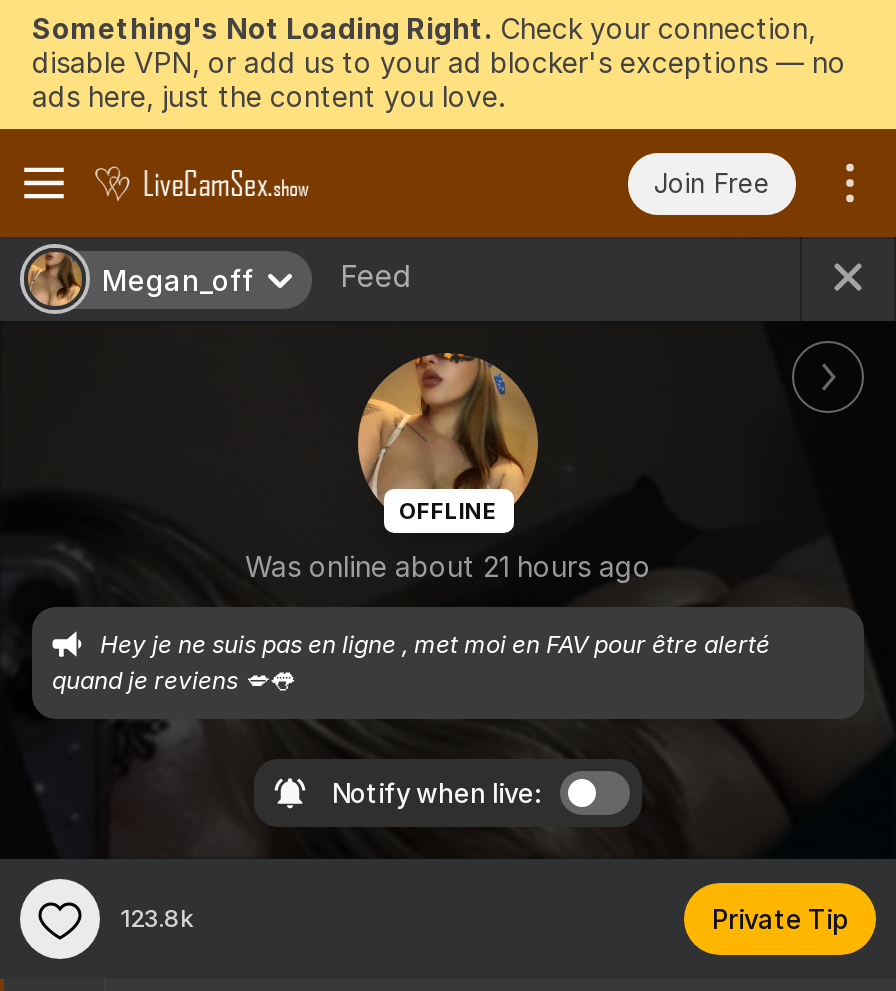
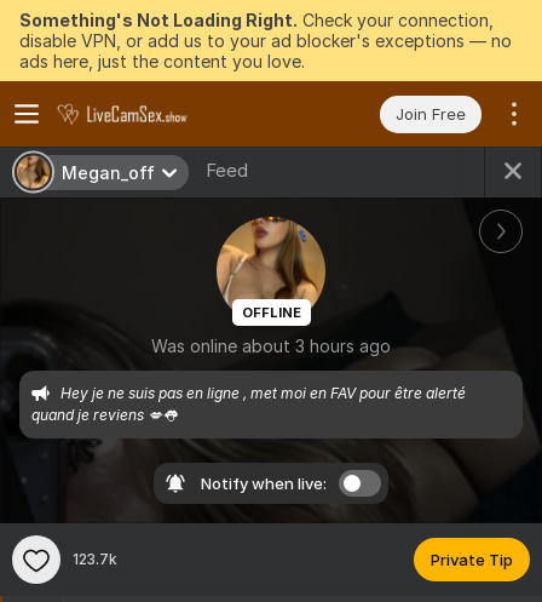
- Was online about 21 hours ago
+ Was online about 3 hours ago

- 123.8k
+ 123.7k
